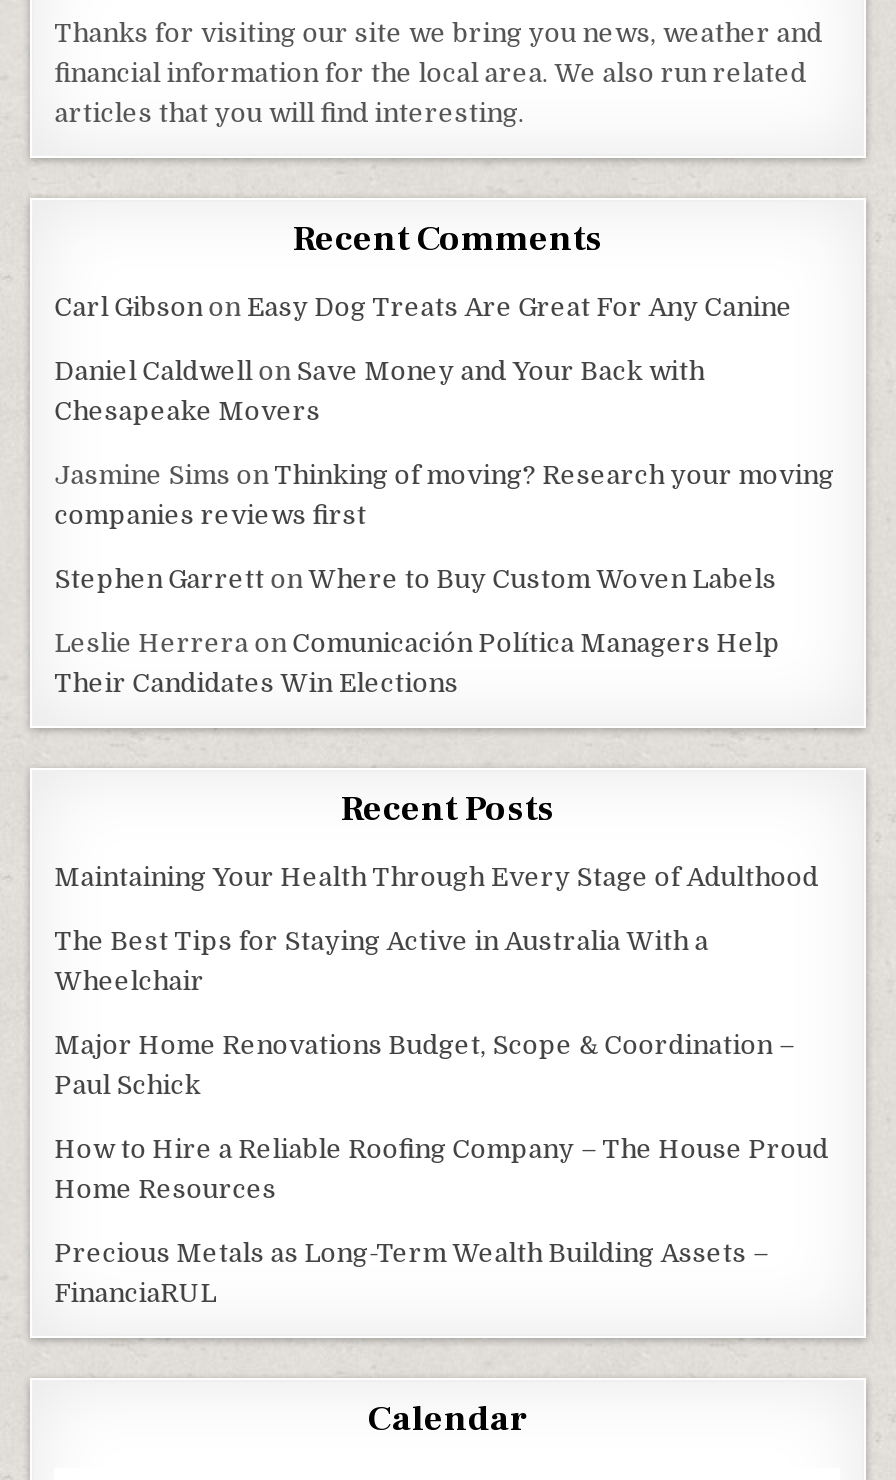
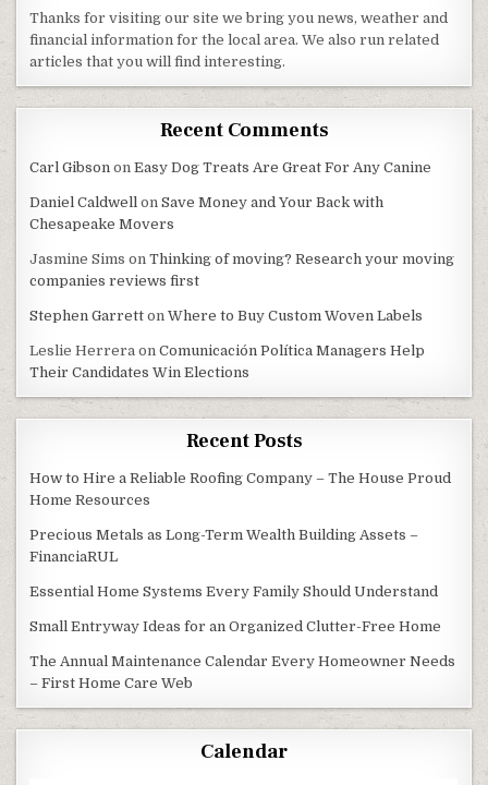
- Maintaining Your Health Through Every Stage of Adulthood
- The Best Tips for Staying Active in Australia With a
- Wheelchair
- Major Home Renovations Budget, Scope & Coordination –
- Paul Schick

moved up: How to Hire a Reliable Roofing Company – The House Proud | Home Resources | Precious Metals as Long-Term Wealth Building Assets – | FinanciaRUL

+ Essential Home Systems Every Family Should Understand
+ Small Entryway Ideas for an Organized Clutter-Free Home
+ The Annual Maintenance Calendar Every Homeowner Needs
+ – First Home Care Web
